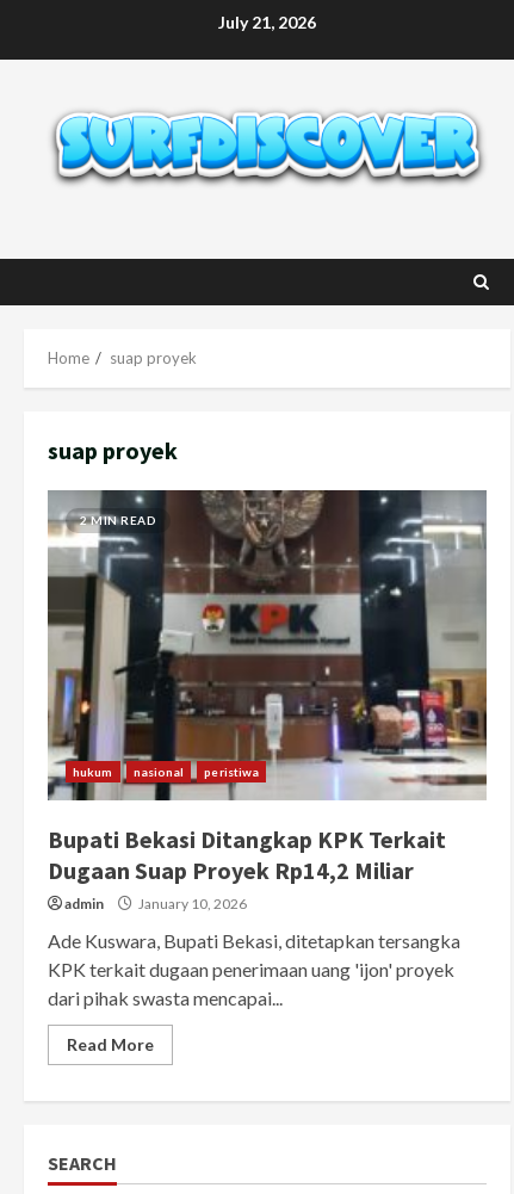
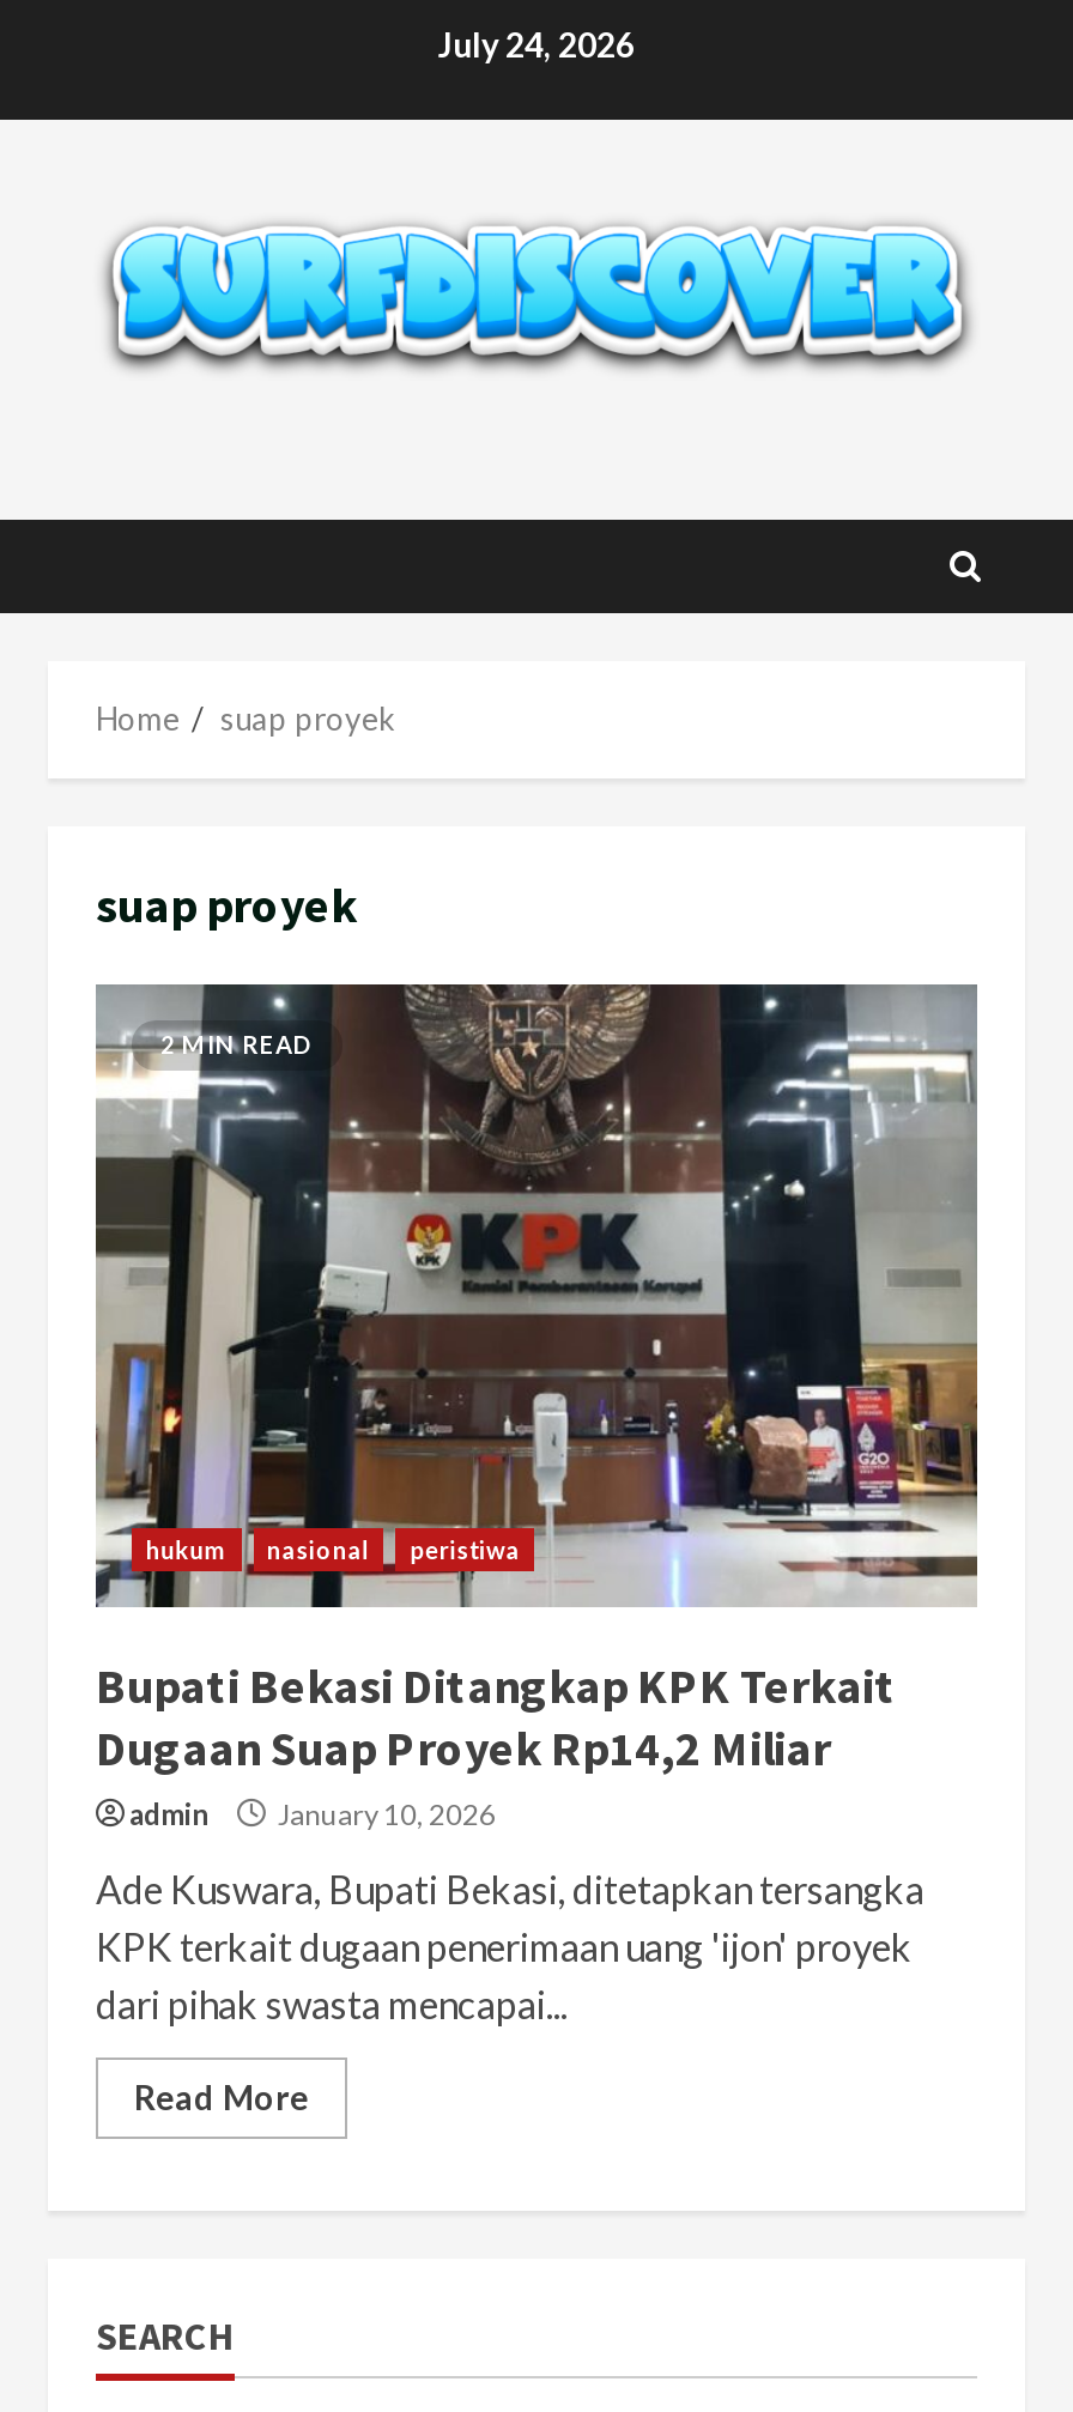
- July 21, 2026
+ July 24, 2026
